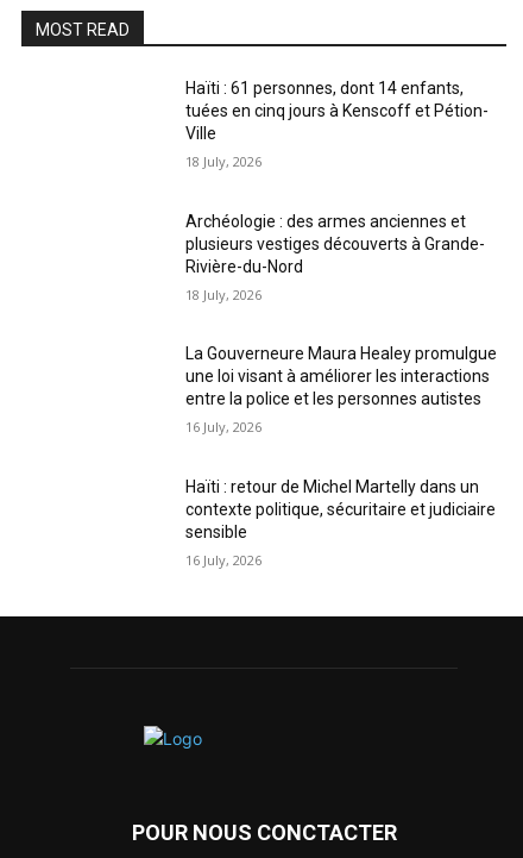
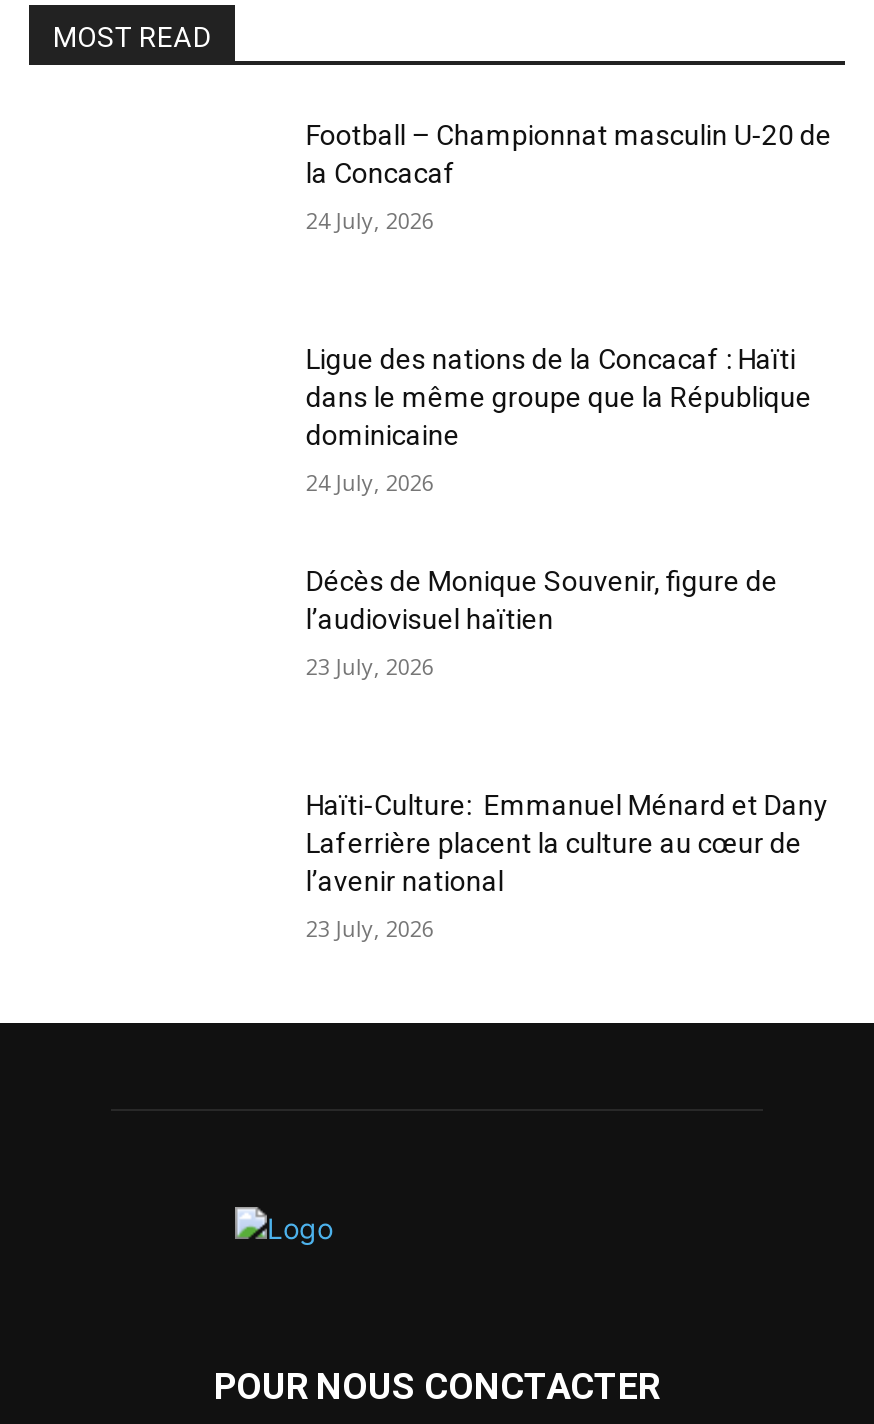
- Haïti : 61 personnes, dont 14 enfants,
- tuées en cinq jours à Kenscoff et Pétion-
- Ville
+ Football – Championnat masculin U-20 de
+ la Concacaf

- 18 July, 2026
+ 24 July, 2026

- Archéologie : des armes anciennes et
- plusieurs vestiges découverts à Grande-
- Rivière-du-Nord
+ Ligue des nations de la Concacaf : Haïti
+ dans le même groupe que la République
+ dominicaine

- 18 July, 2026
+ 24 July, 2026

- La Gouverneure Maura Healey promulgue
- une loi visant à améliorer les interactions
- entre la police et les personnes autistes
+ Décès de Monique Souvenir, figure de
+ l’audiovisuel haïtien

- 16 July, 2026
+ 23 July, 2026

- Haïti : retour de Michel Martelly dans un
- contexte politique, sécuritaire et judiciaire
- sensible
+ Haïti-Culture: Emmanuel Ménard et Dany
+ Laferrière placent la culture au cœur de
+ l’avenir national

- 16 July, 2026
+ 23 July, 2026
